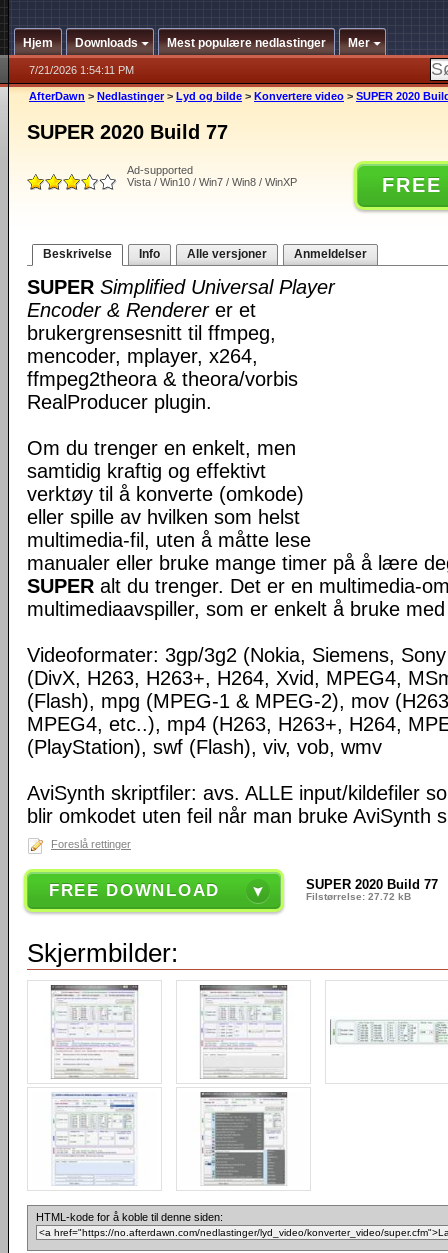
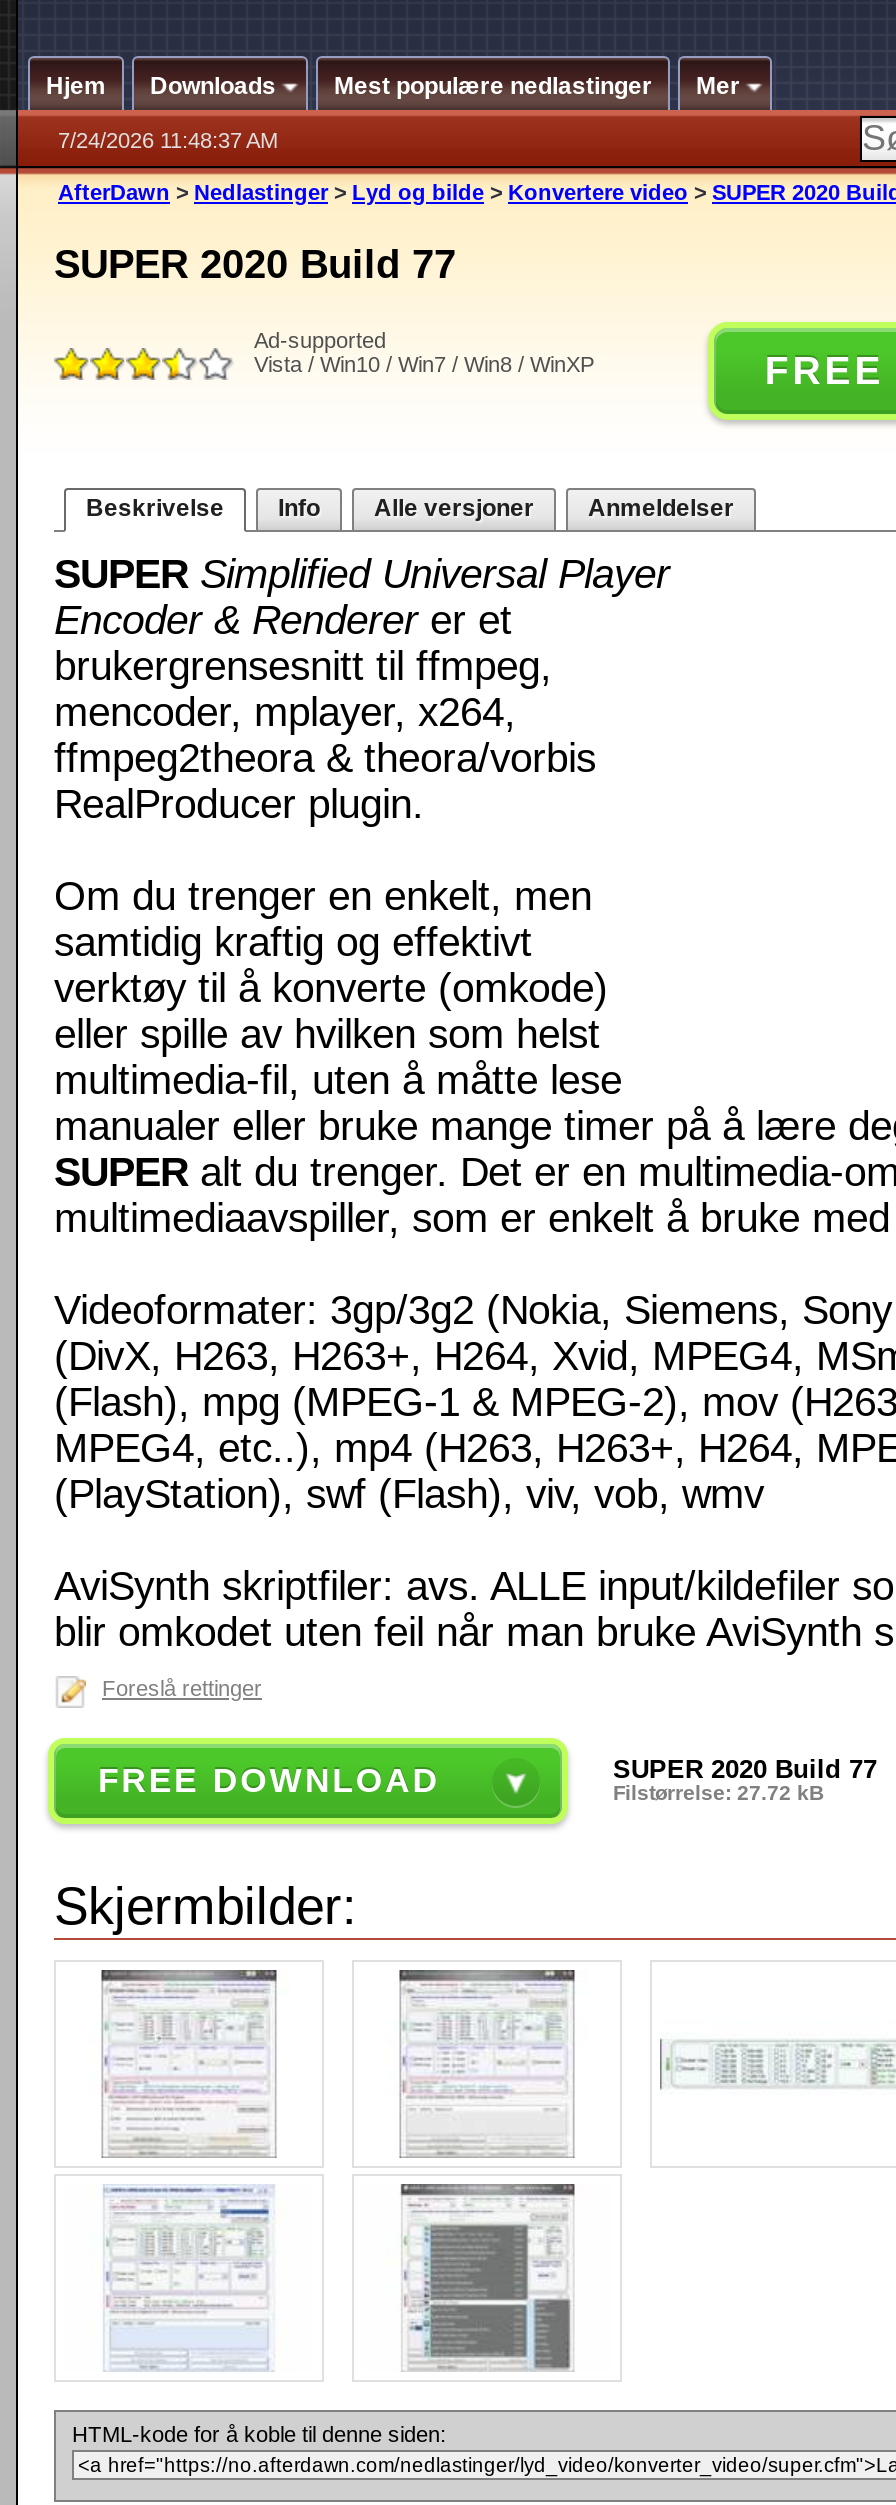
- 7/21/2026 1:54:11 PM
+ 7/24/2026 11:48:37 AM
